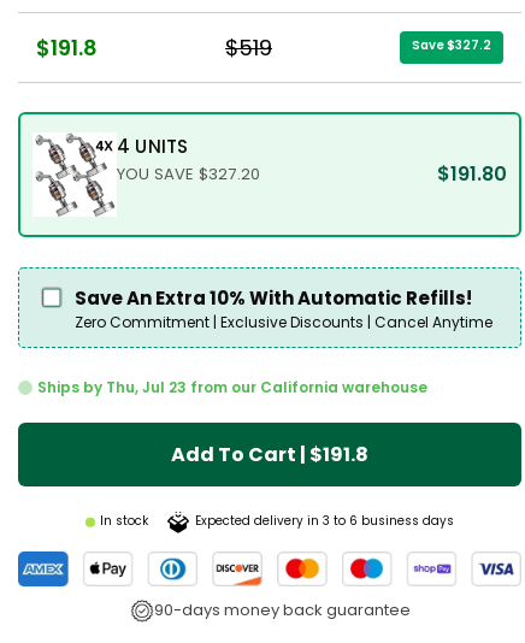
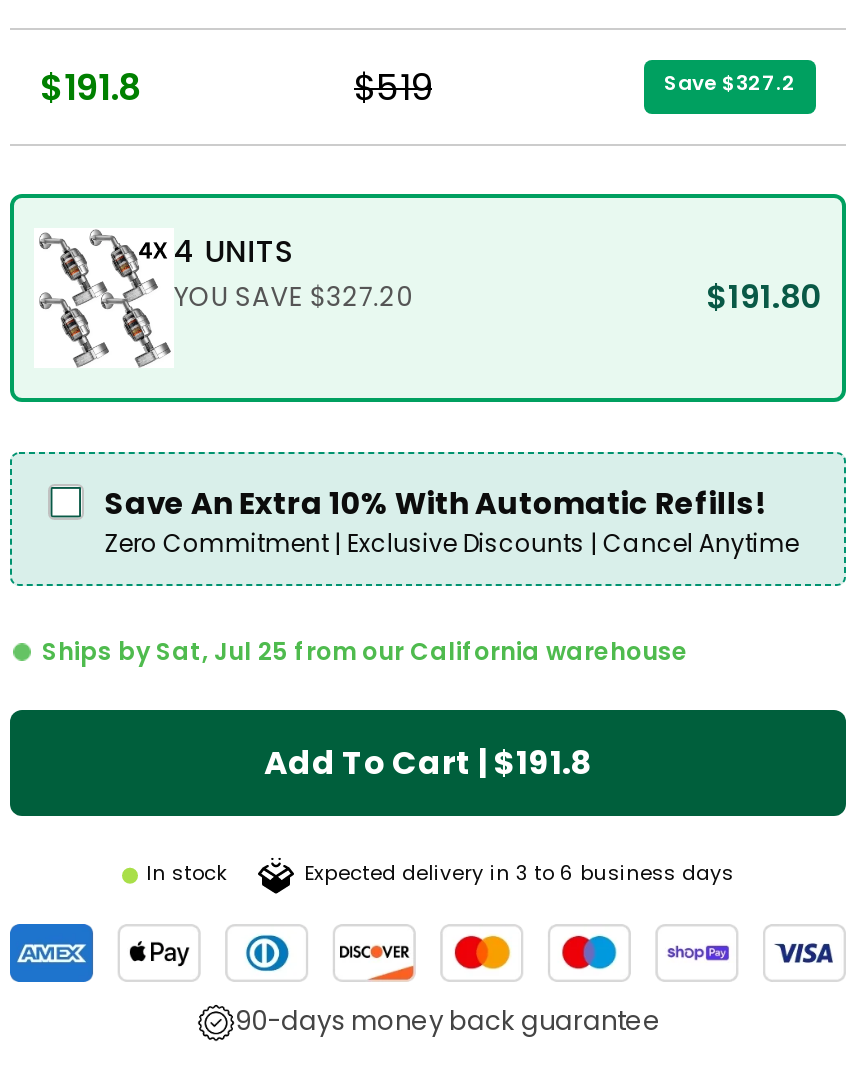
- Ships by Thu, Jul 23 from our California warehouse
+ Ships by Sat, Jul 25 from our California warehouse
